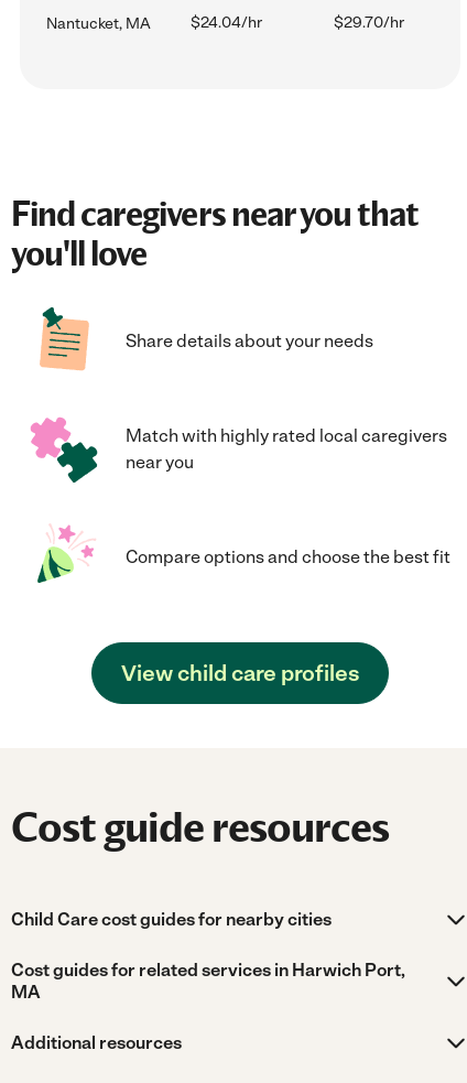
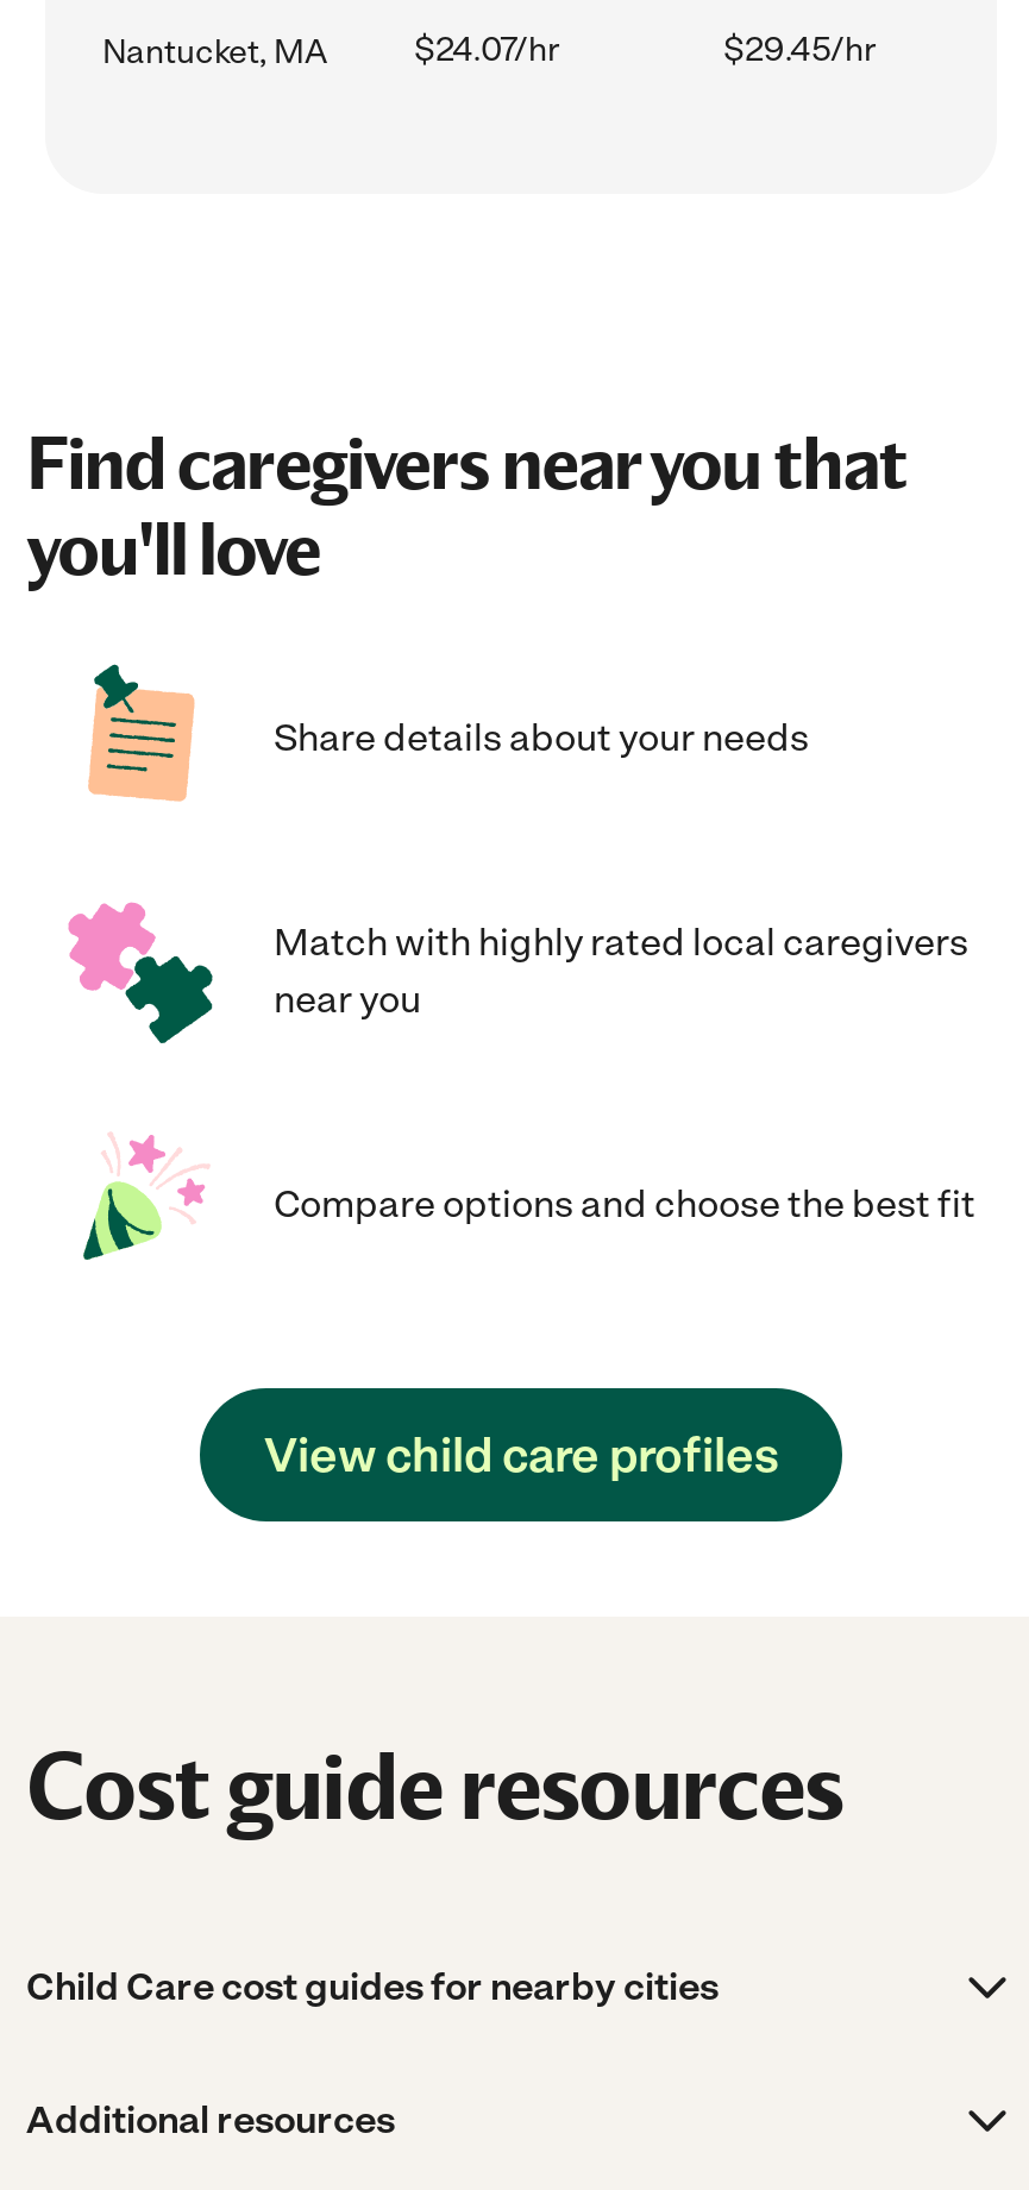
- $24.04/hr
- $29.70/hr
+ $24.07/hr
+ $29.45/hr

- Cost guides for related services in Harwich Port,
- MA
